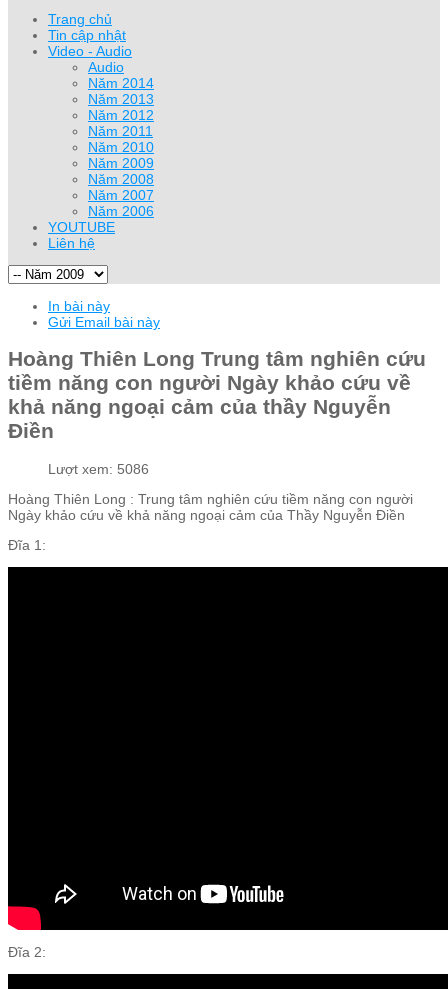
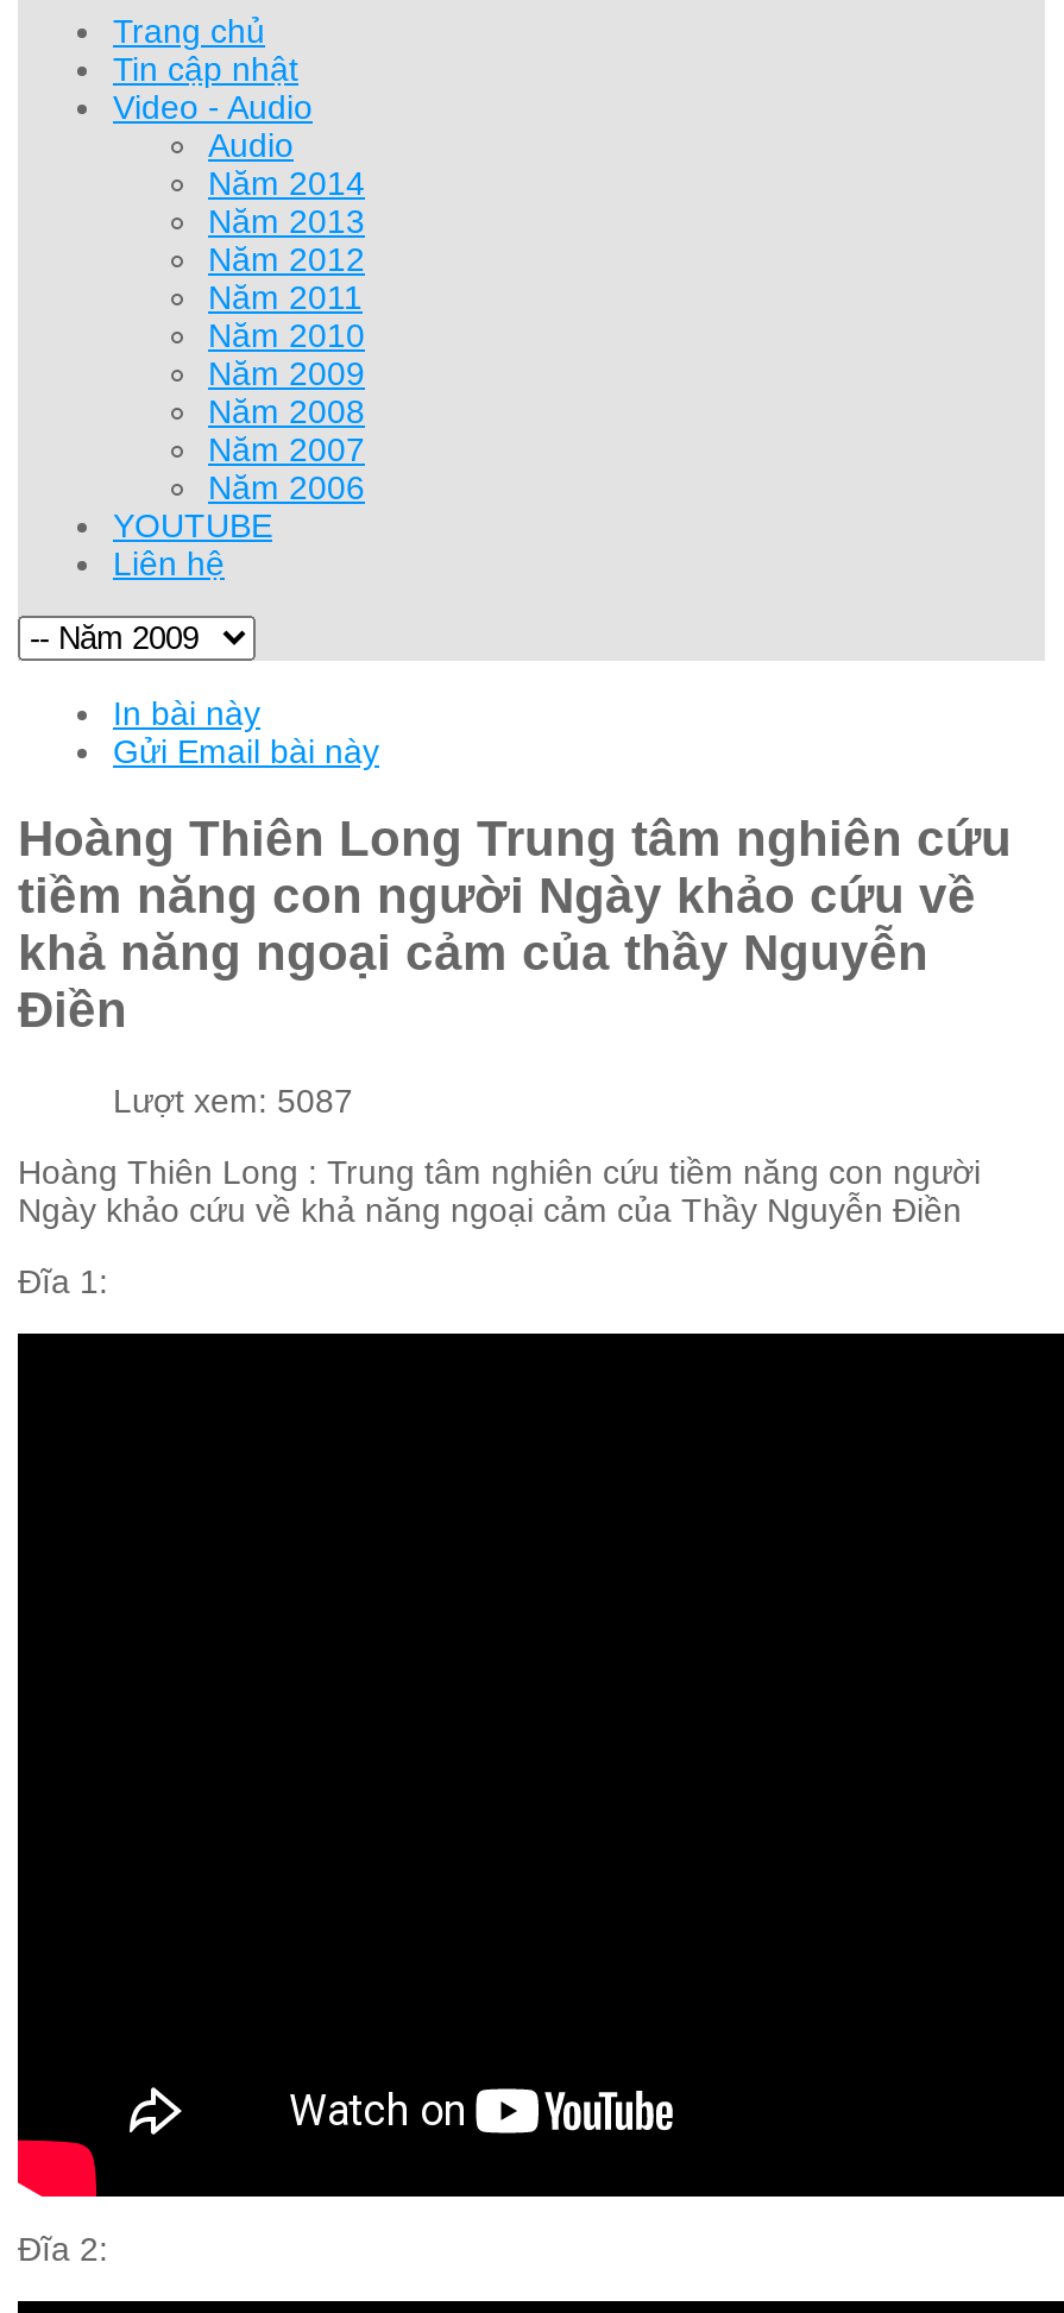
- Lượt xem: 5086
+ Lượt xem: 5087
